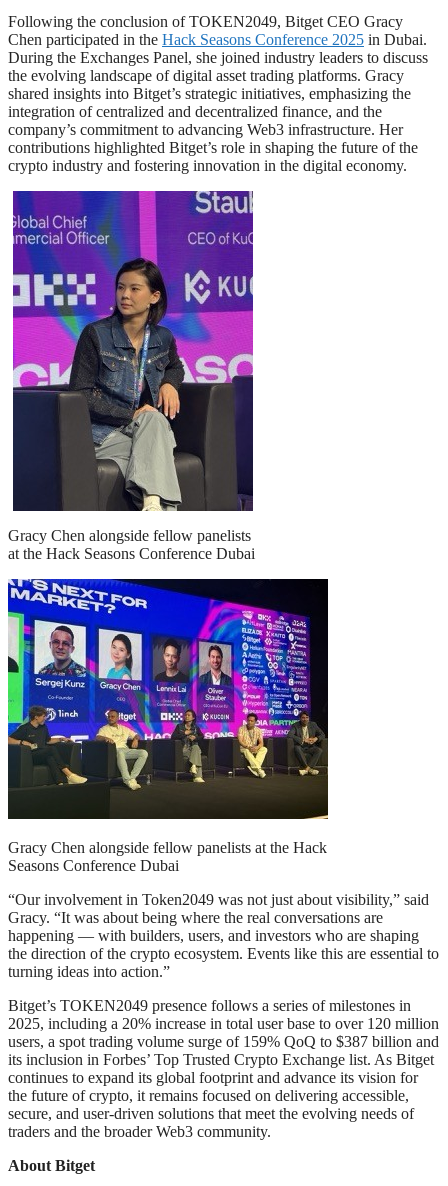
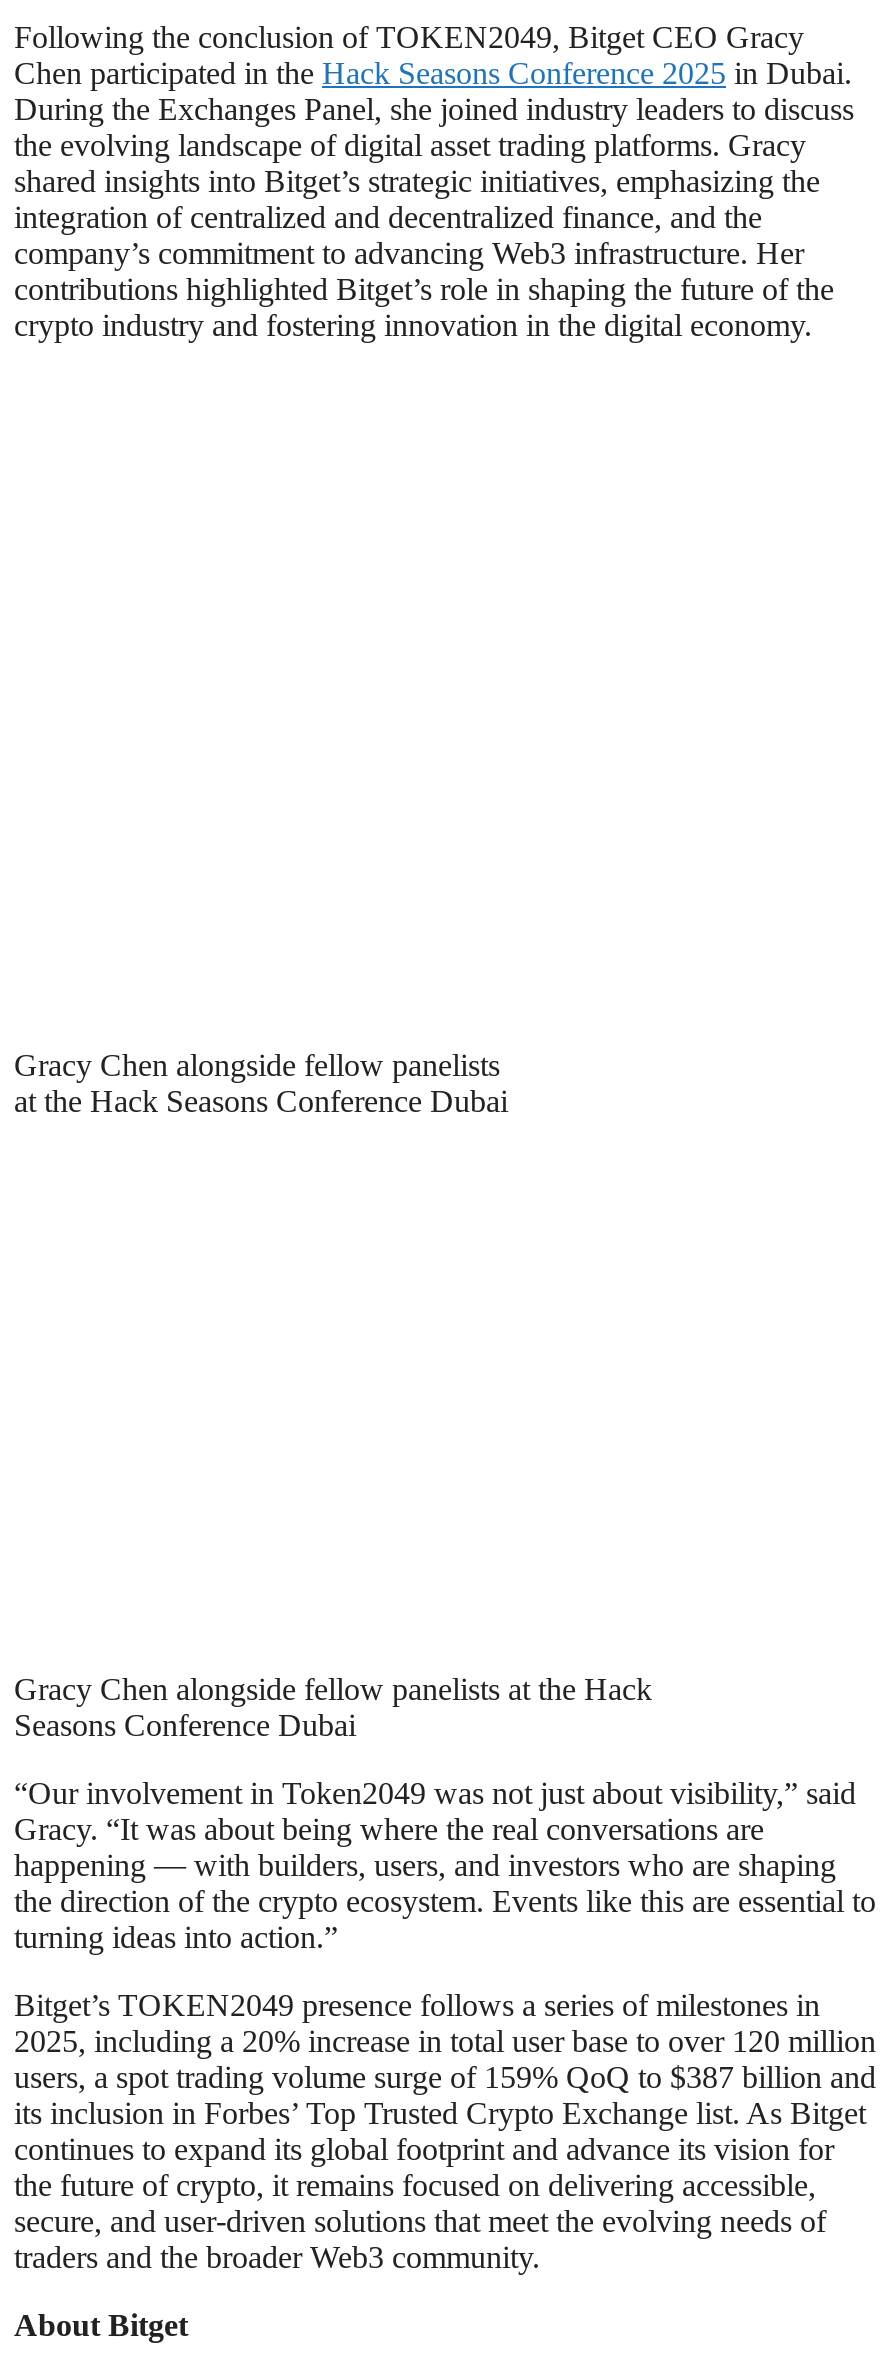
- [image]

- [image]
